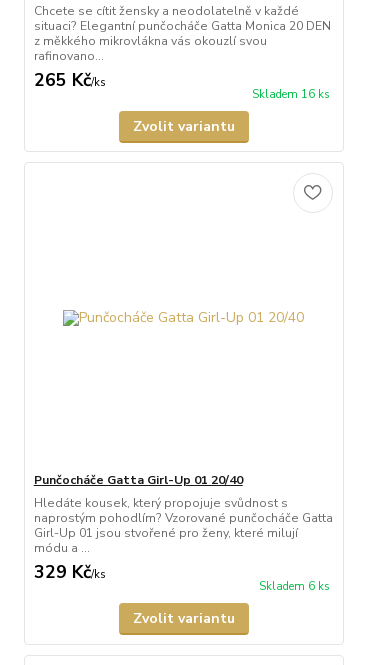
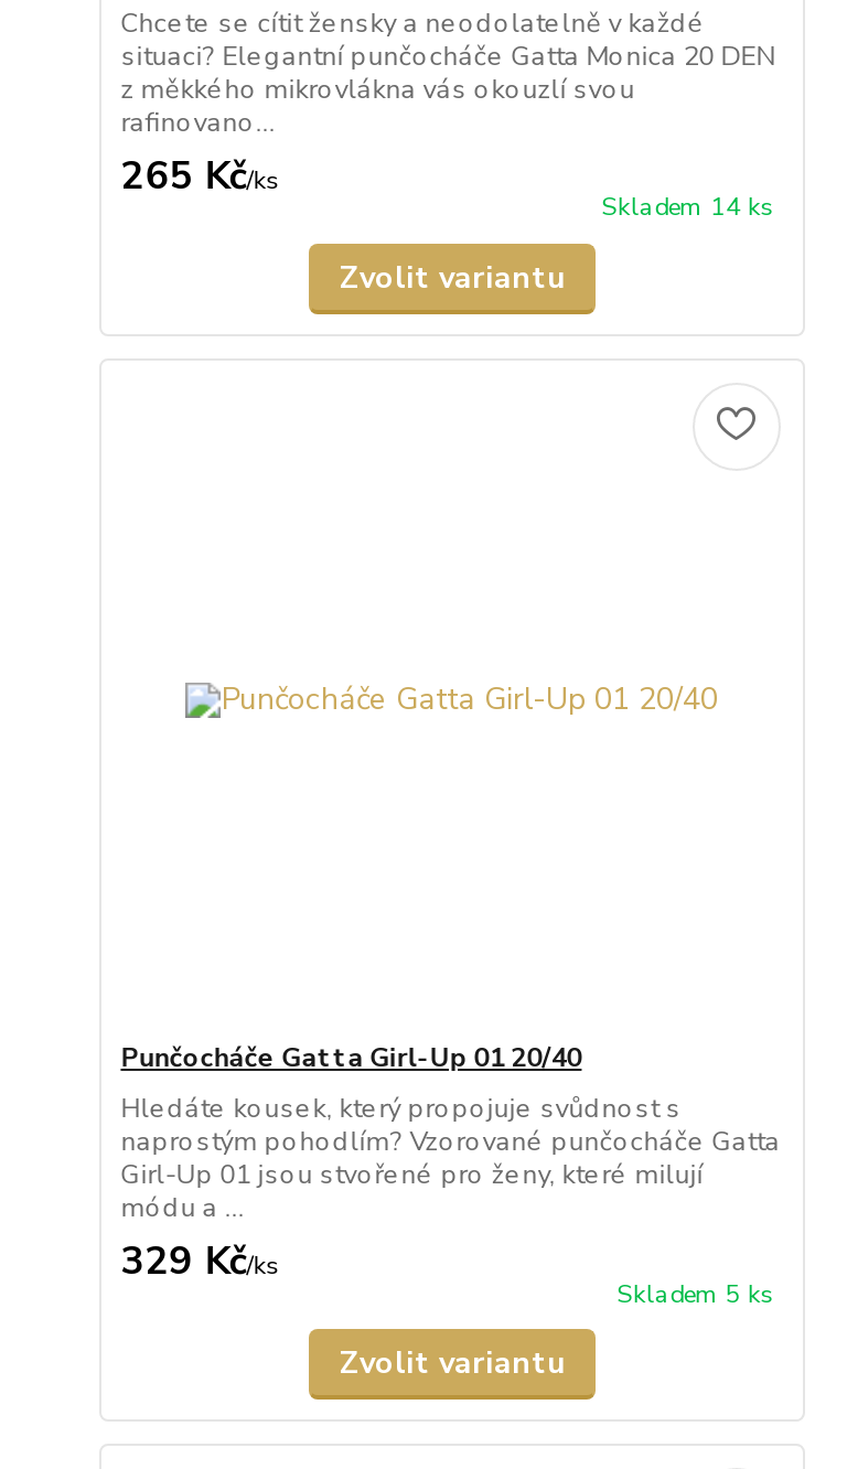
- Skladem 16 ks
+ Skladem 14 ks

- Skladem 6 ks
+ Skladem 5 ks
